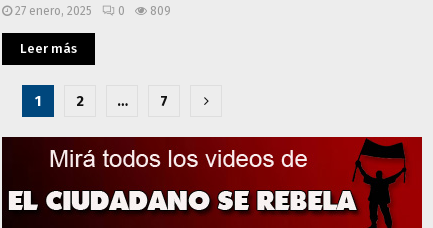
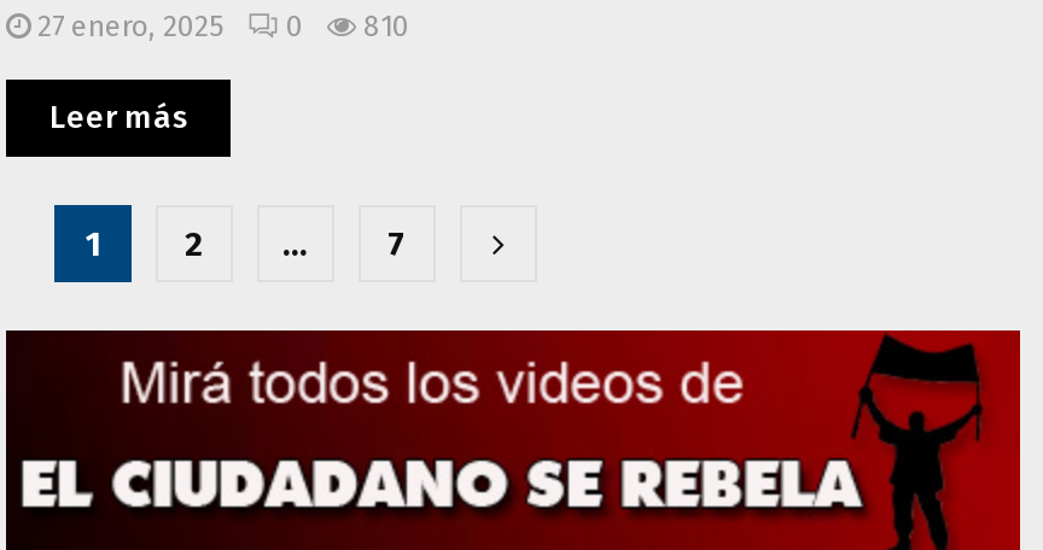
- 27 enero, 2025 0 809
+ 27 enero, 2025 0 810
